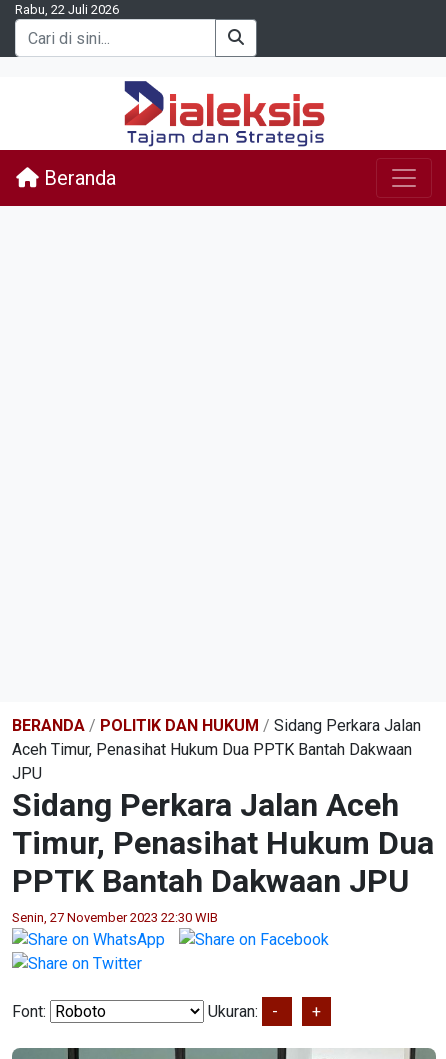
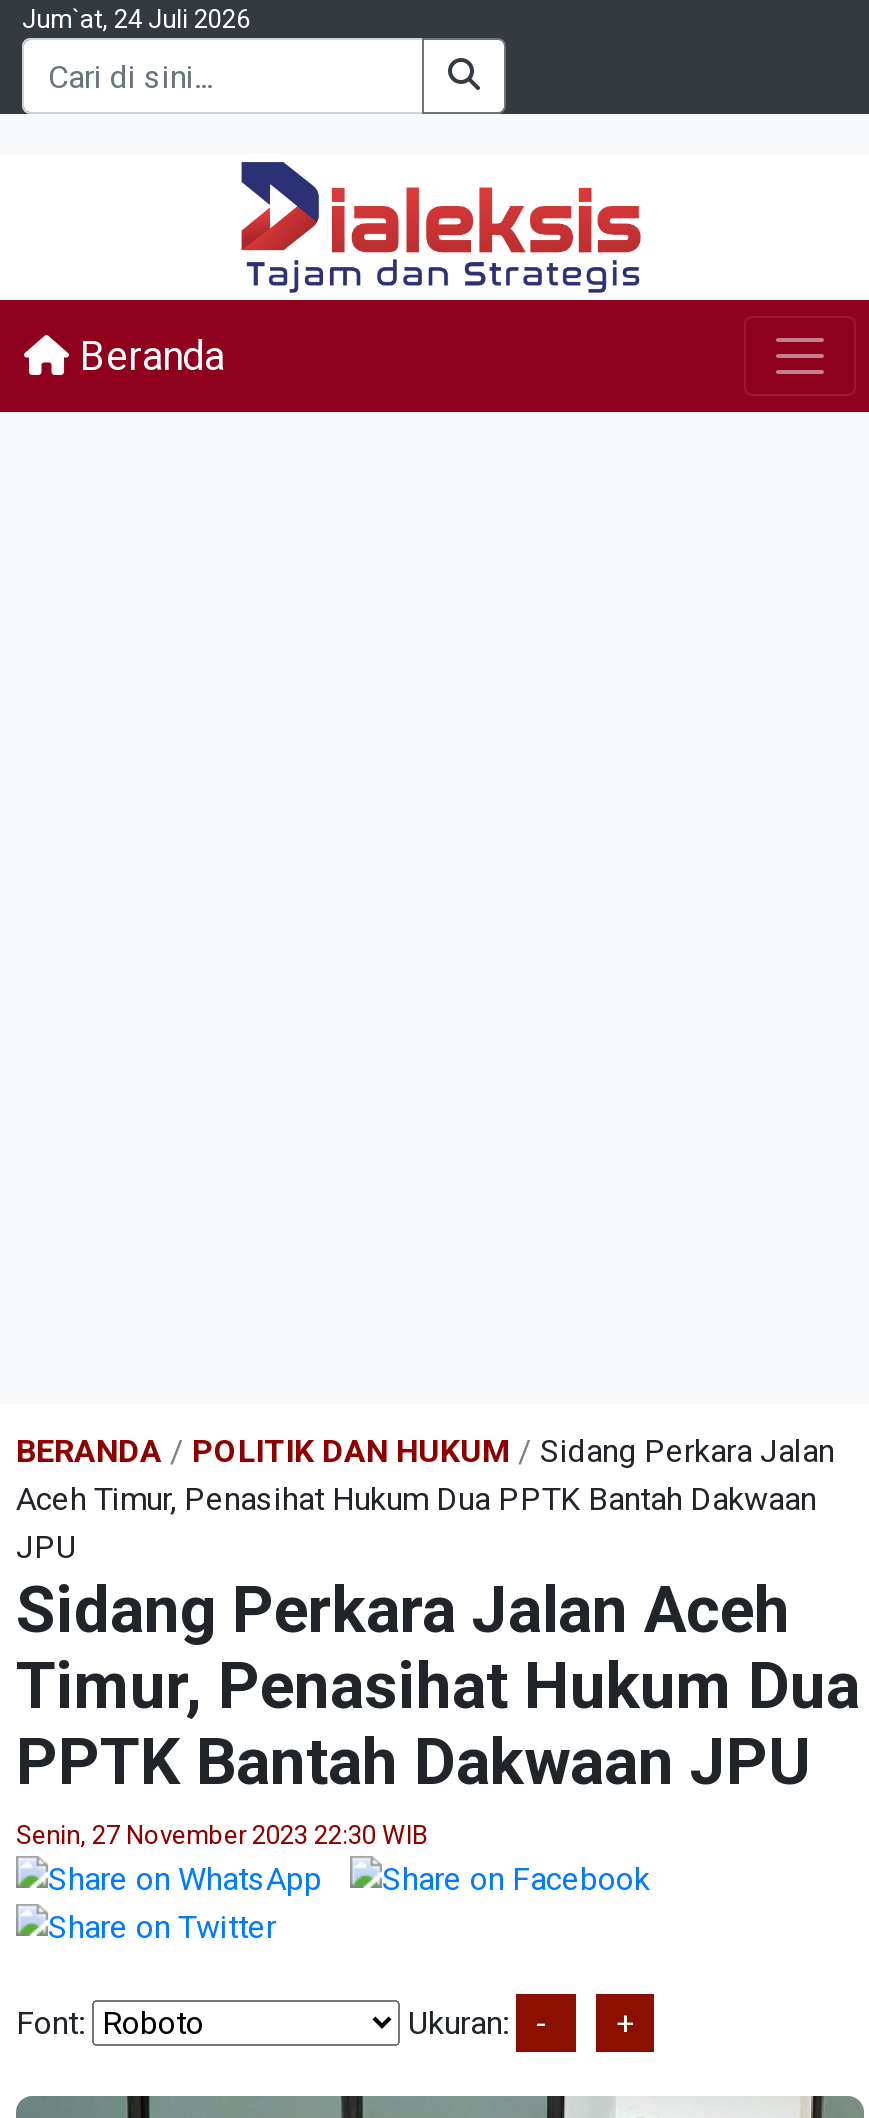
- Rabu, 22 Juli 2026
+ Jum`at, 24 Juli 2026
